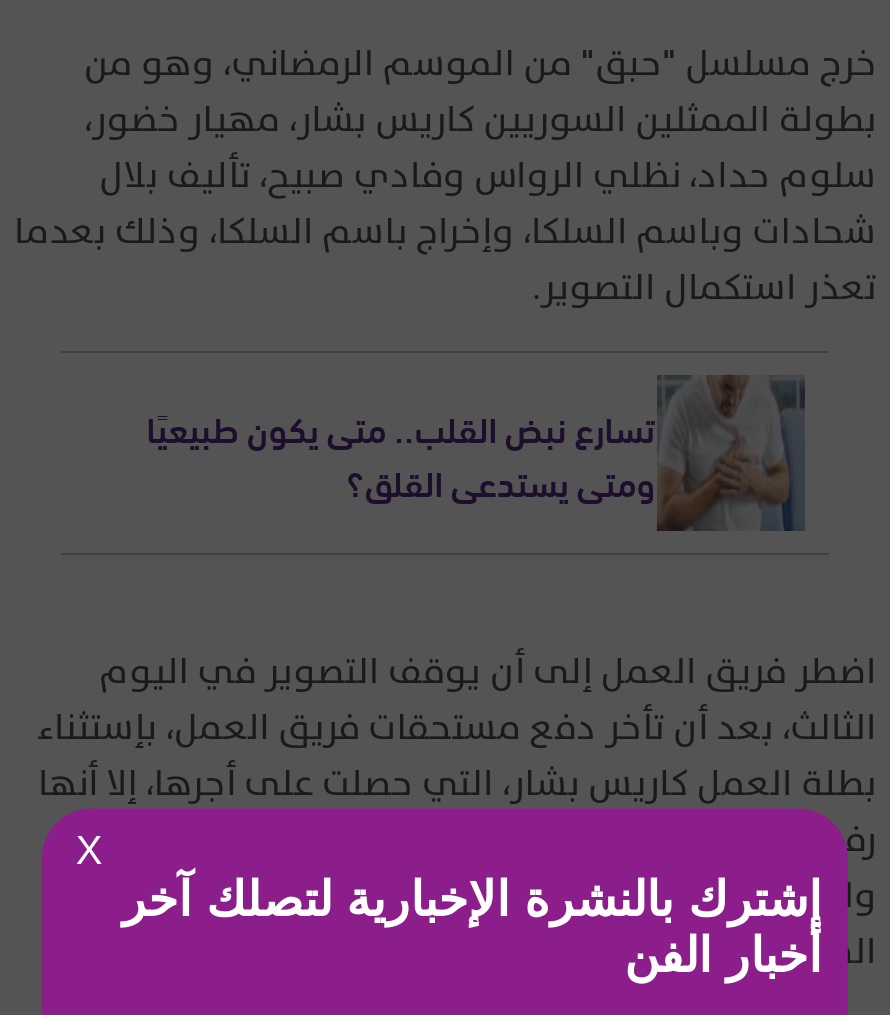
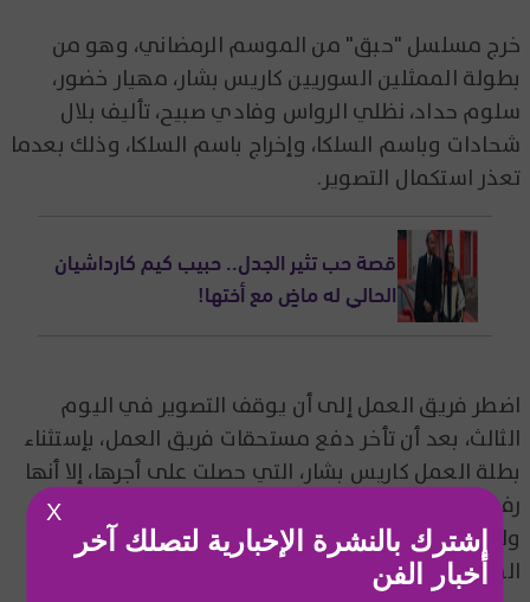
- [image]
- تسارع نبض القلب.. متى يكون طبيعيًا
- ومتى يستدعي القلق؟
+ [image]
+ قصة حب تثير الجدل.. حبيب كيم كارداشيان
+ الحالي له ماضٍ مع أختها!
